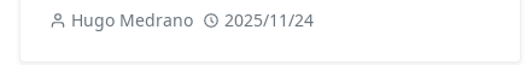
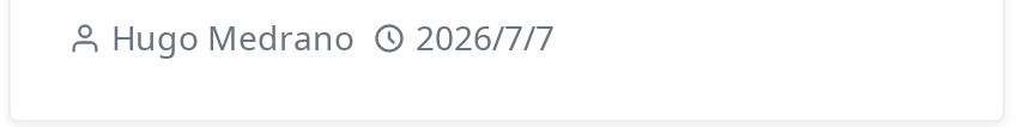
- Hugo Medrano 2025/11/24
+ Hugo Medrano 2026/7/7
